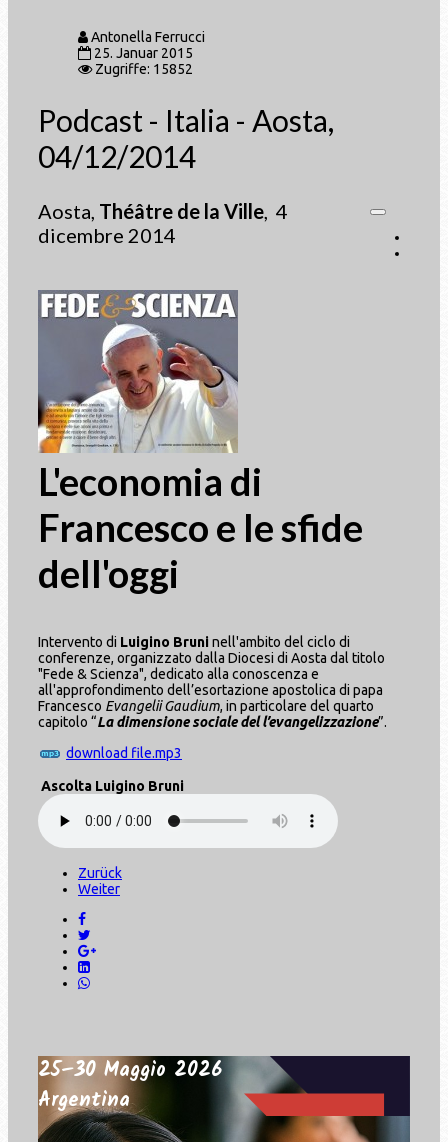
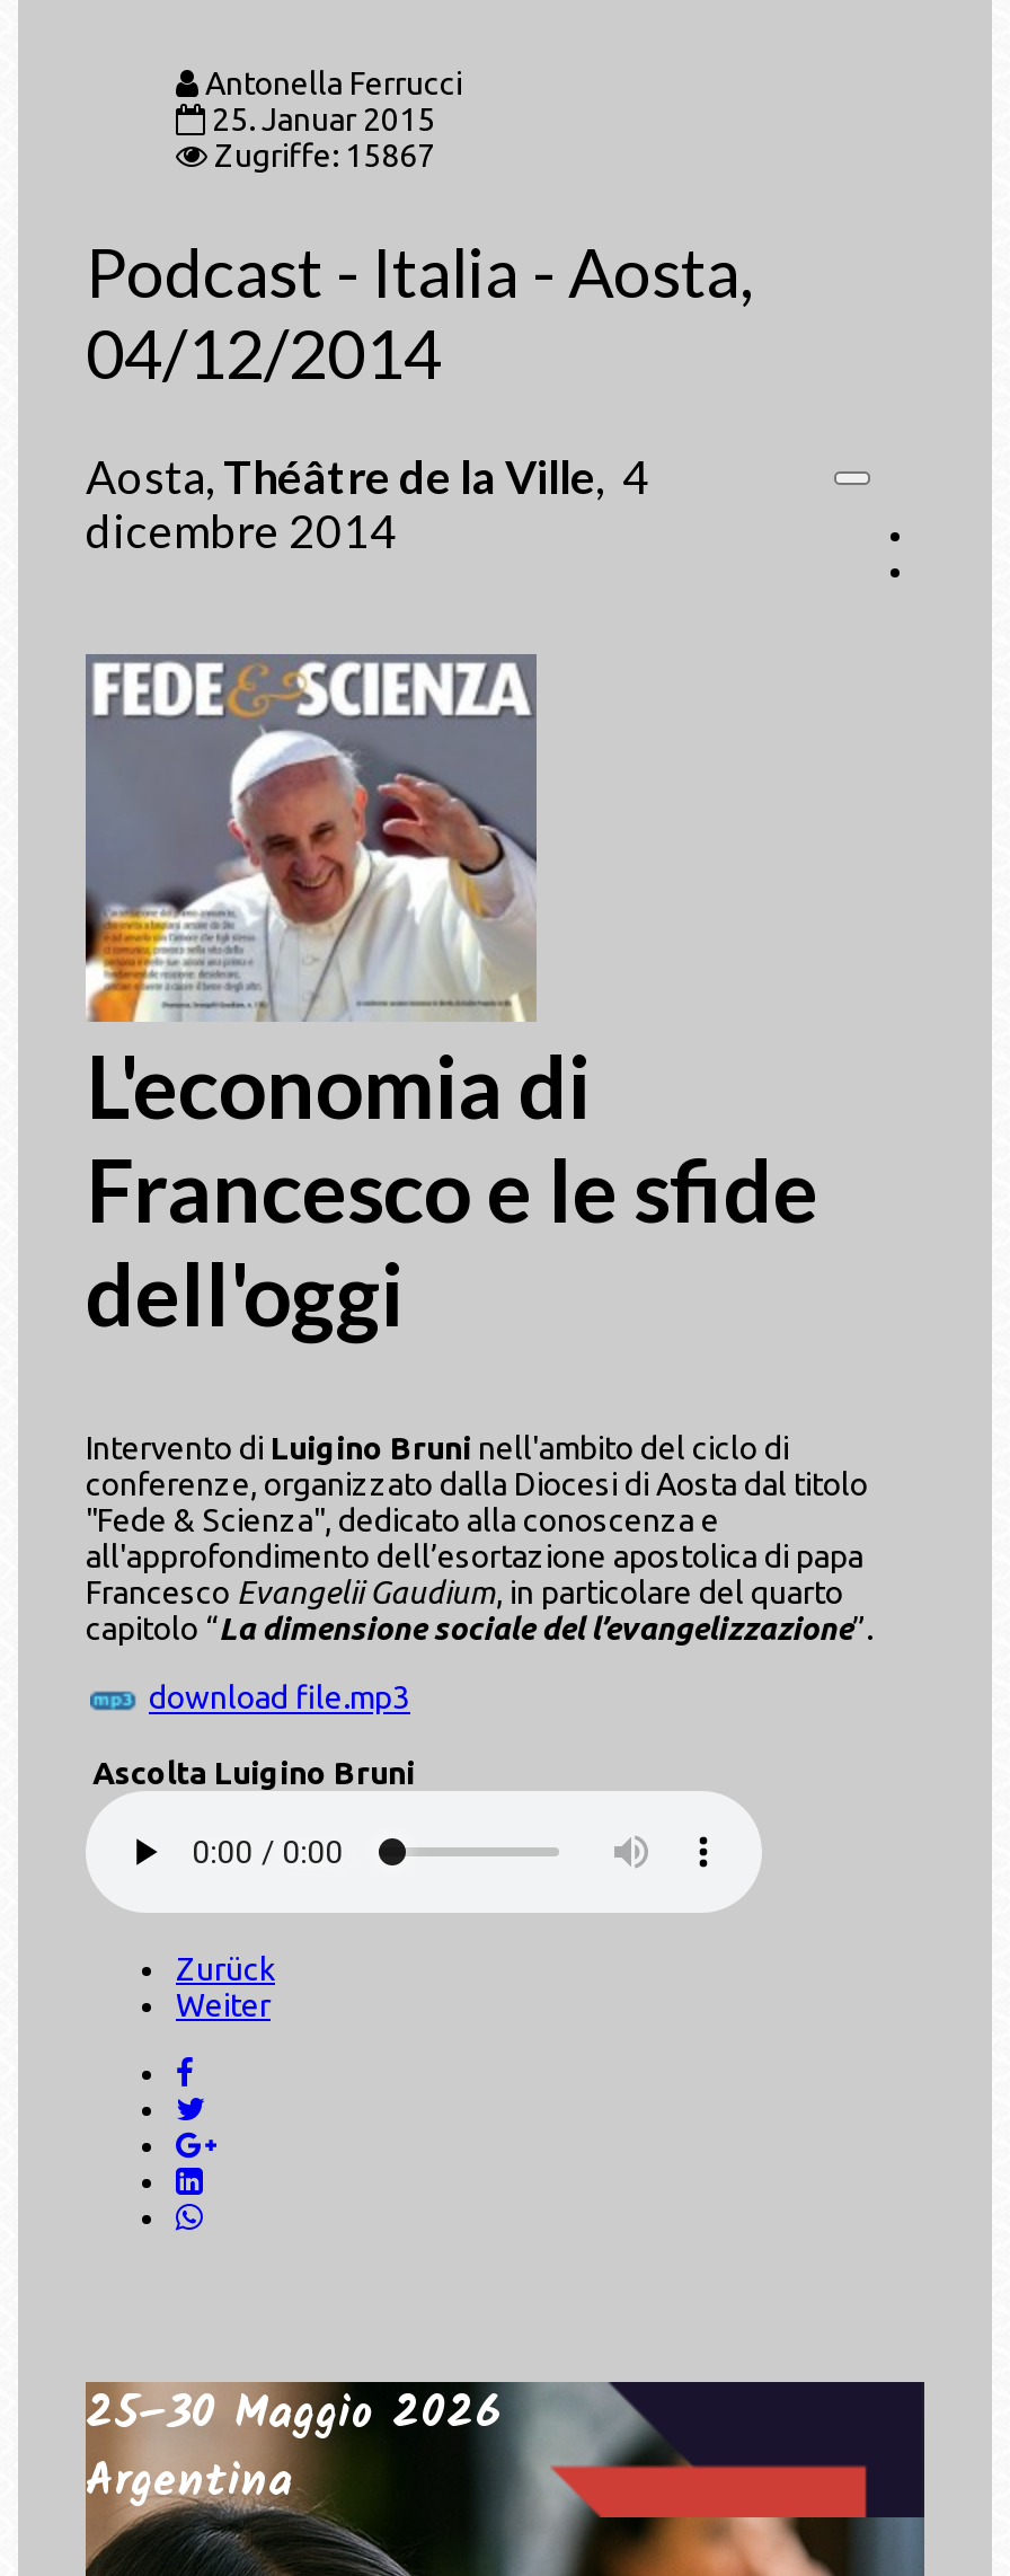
- Zugriffe: 15852
+ Zugriffe: 15867
